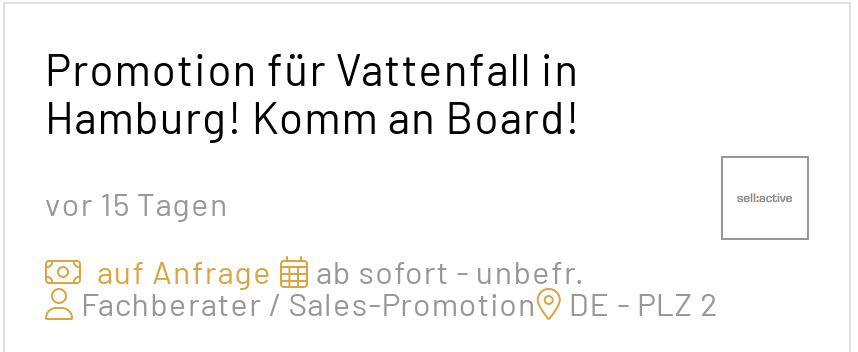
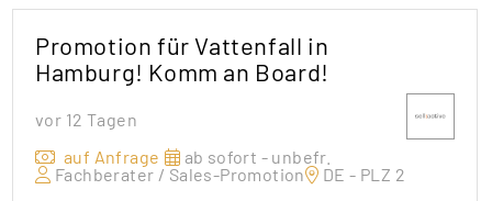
- vor 15 Tagen
+ vor 12 Tagen
